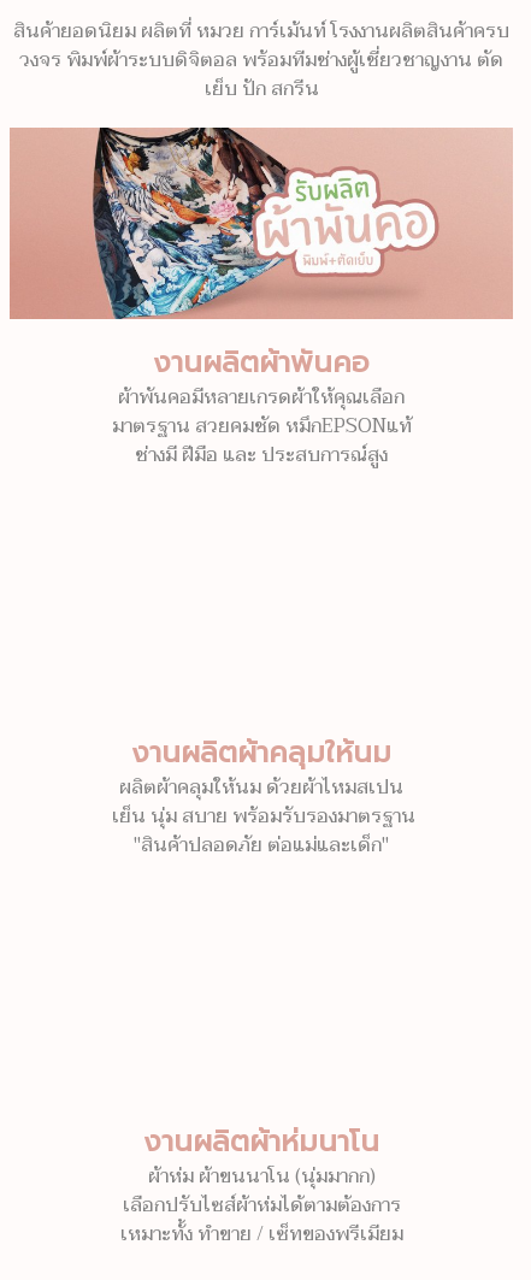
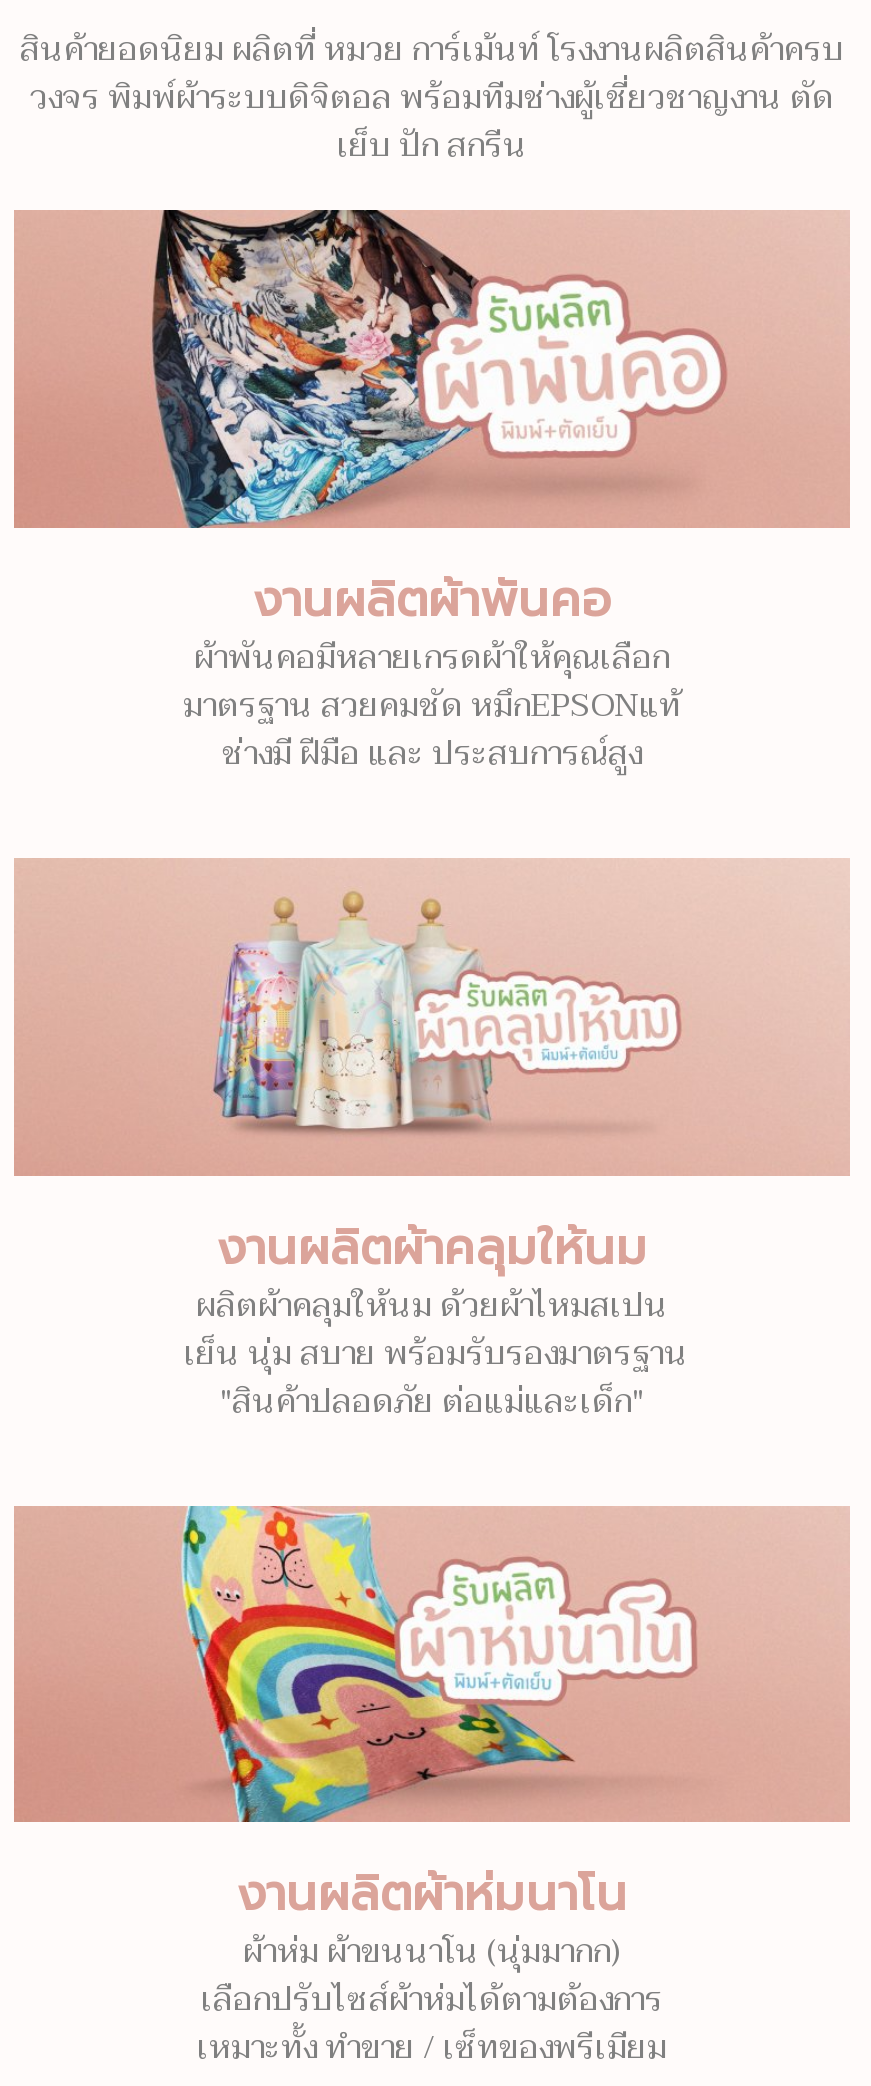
+ [image]

+ [image]
